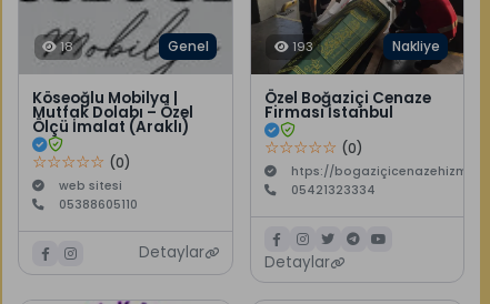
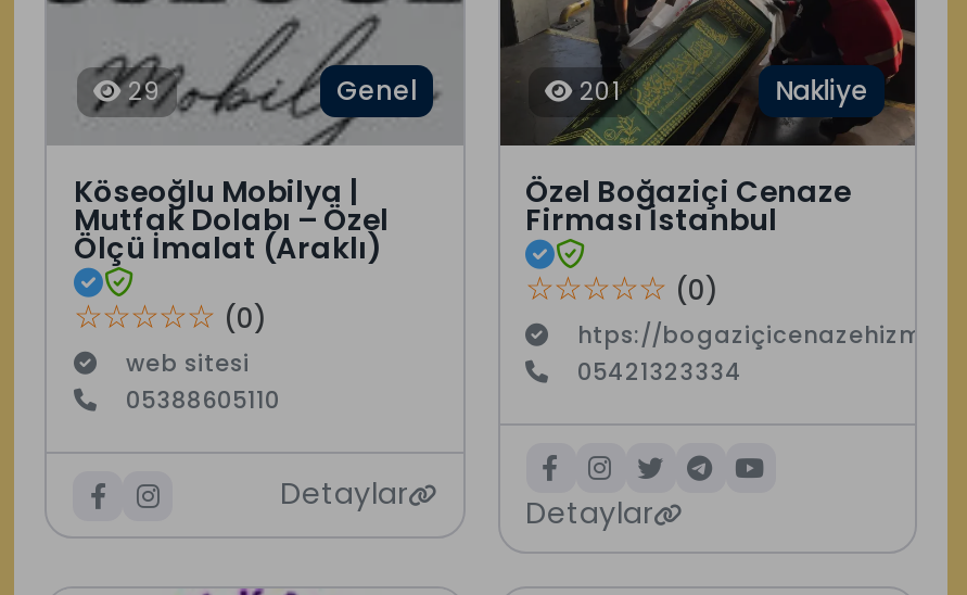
- 18
+ 29

- 193
+ 201
